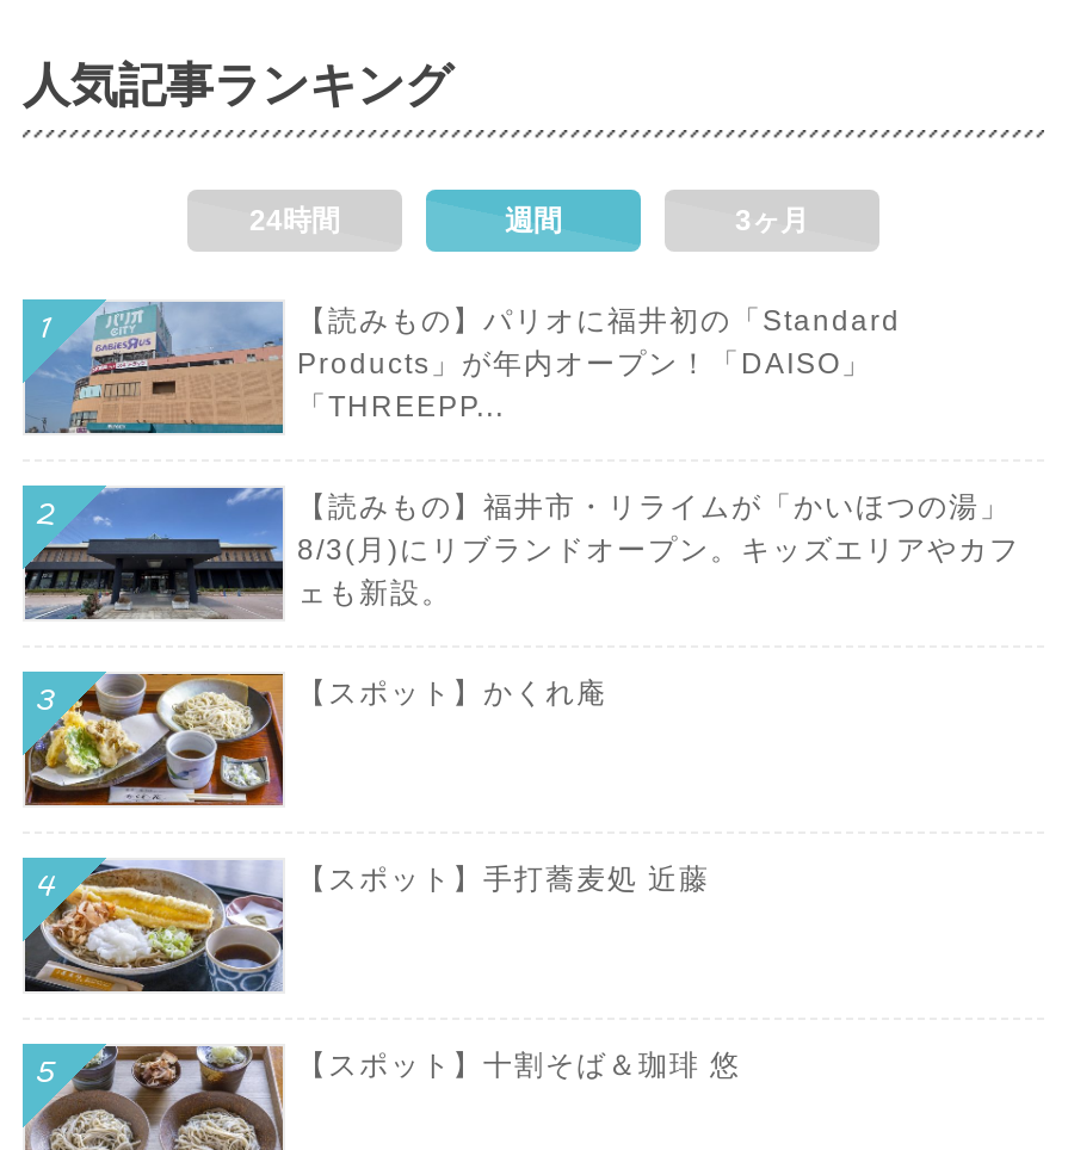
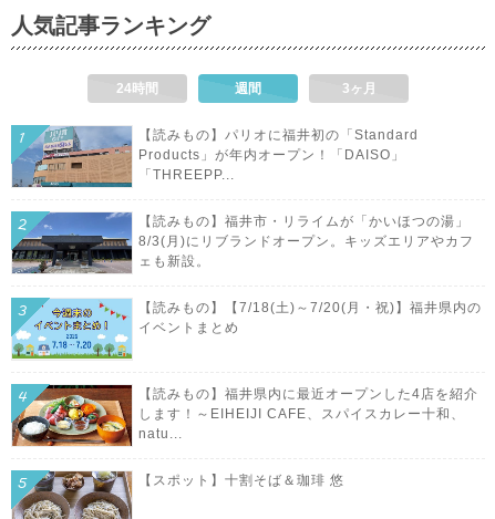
- [image]
- 【スポット】かくれ庵
+ [image]
+ 【読みもの】【7/18(土)～7/20(月・祝)】福井県内の
+ イベントまとめ

- [image]
- 【スポット】手打蕎麦処 近藤
+ [image]
+ 【読みもの】福井県内に最近オープンした4店を紹介
+ します！～EIHEIJI CAFE、スパイスカレー十和、
+ natu...
